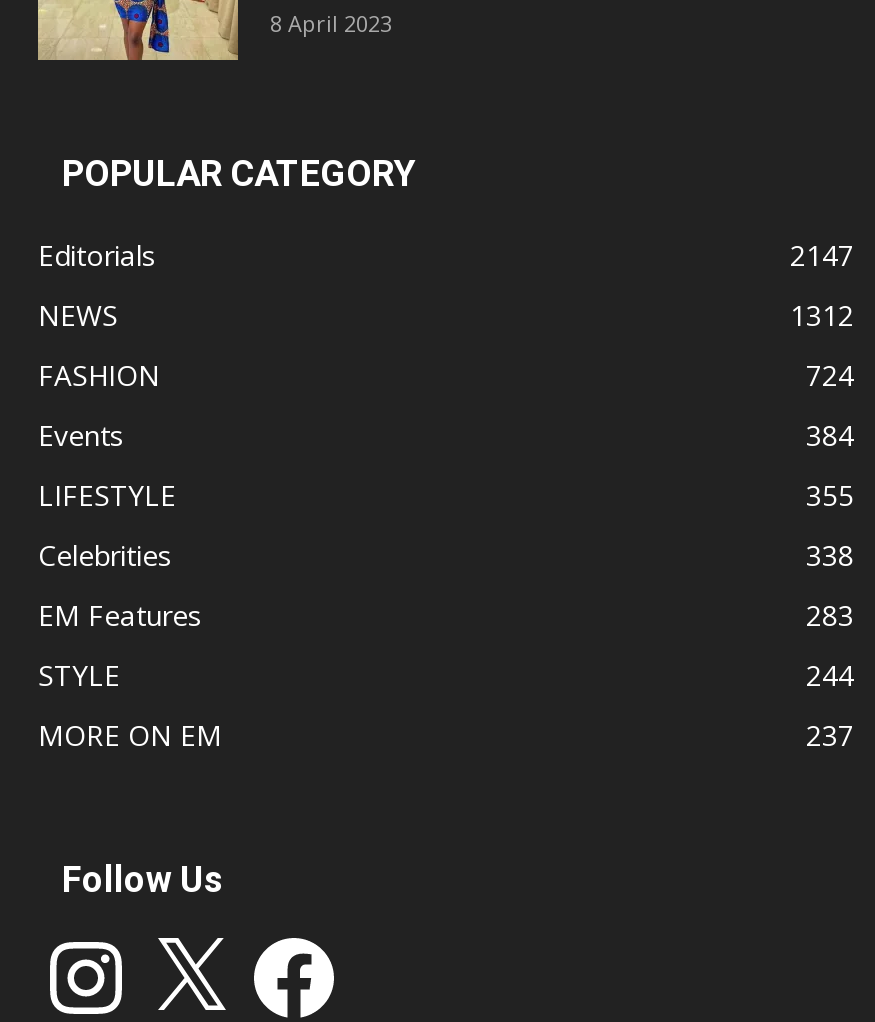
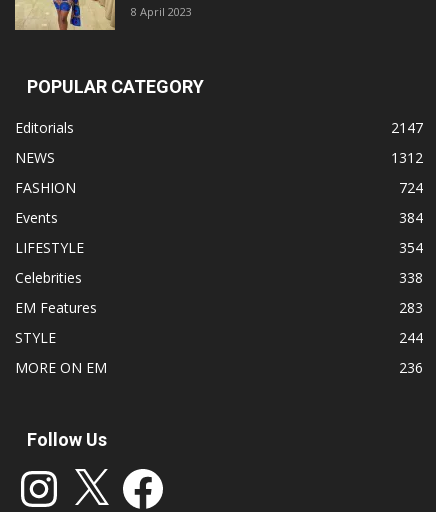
- 355
+ 354

- 237
+ 236
